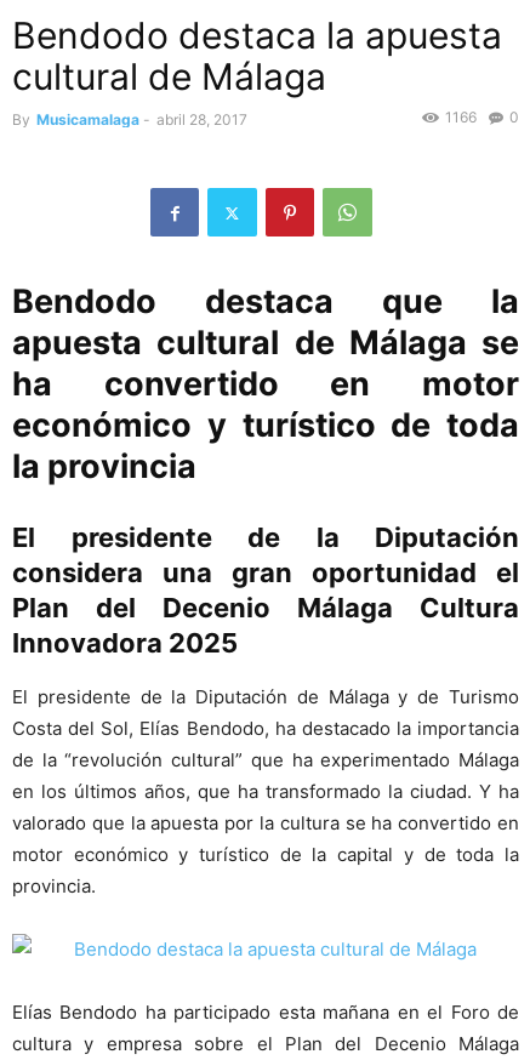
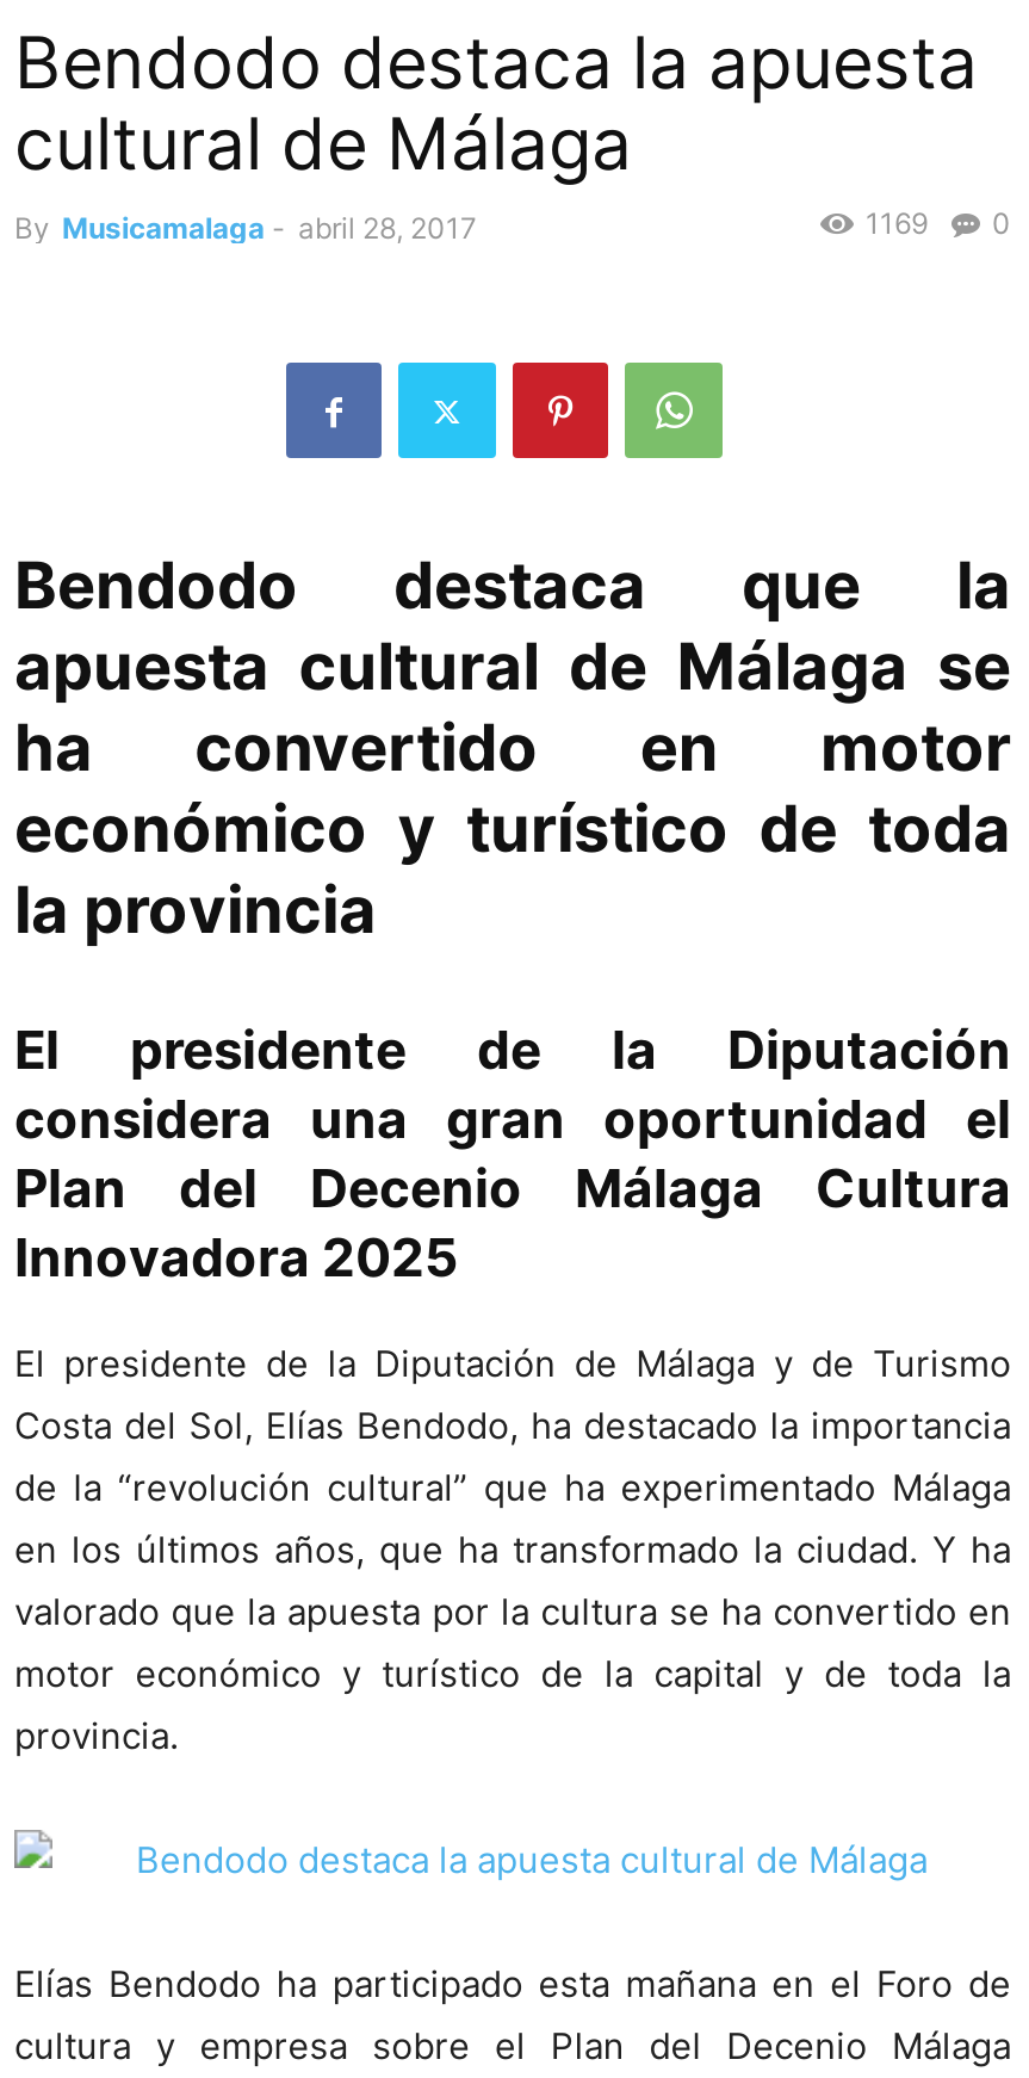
- 1166 0
+ 1169 0
